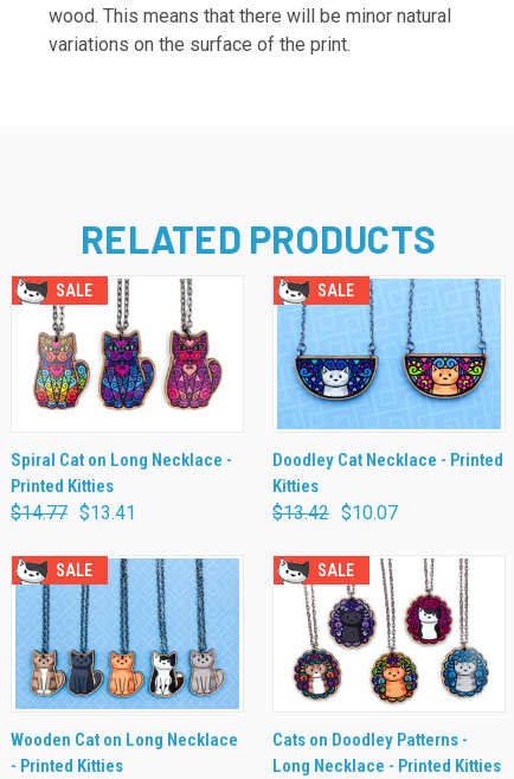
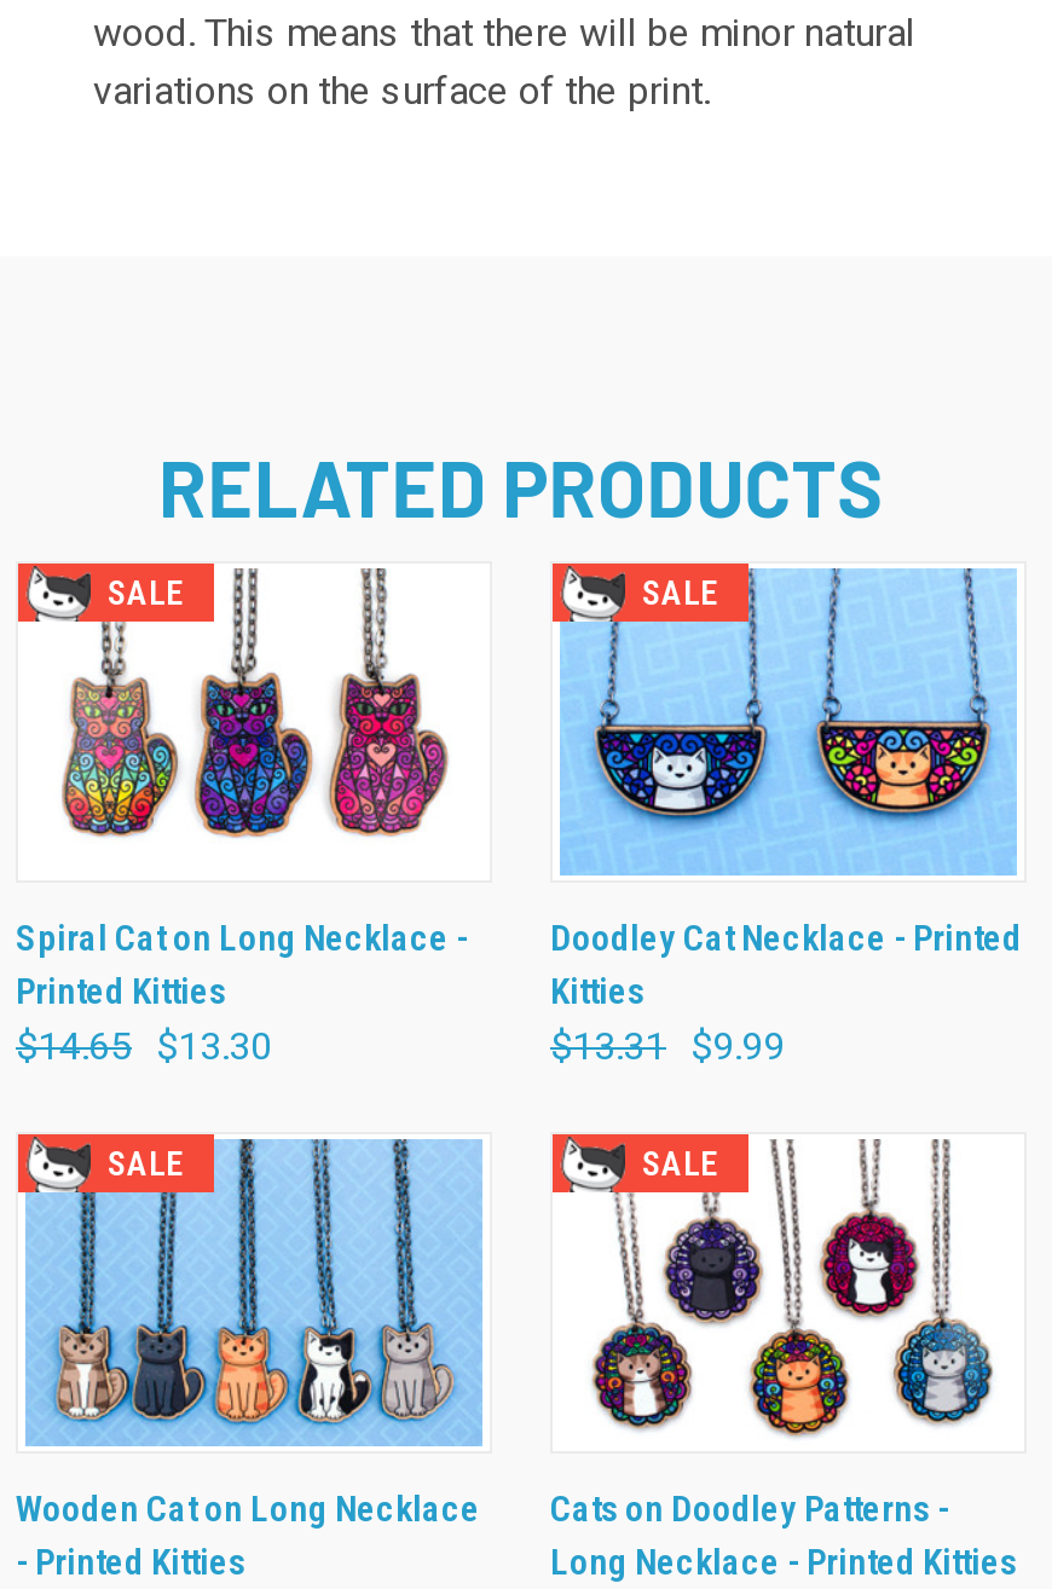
- $14.77 $13.41
+ $14.65 $13.30

- $13.42 $10.07
+ $13.31 $9.99
